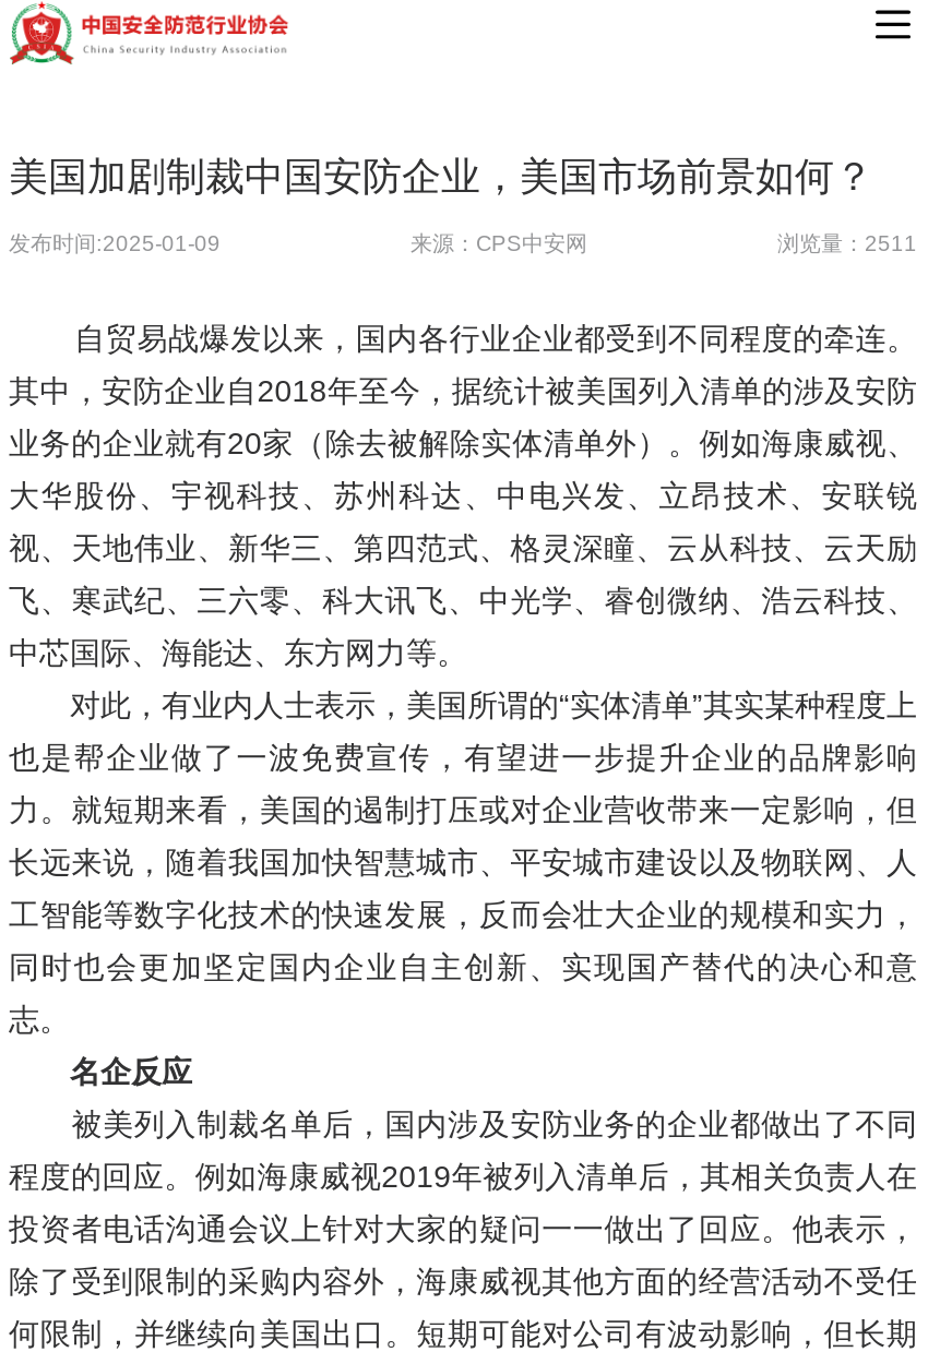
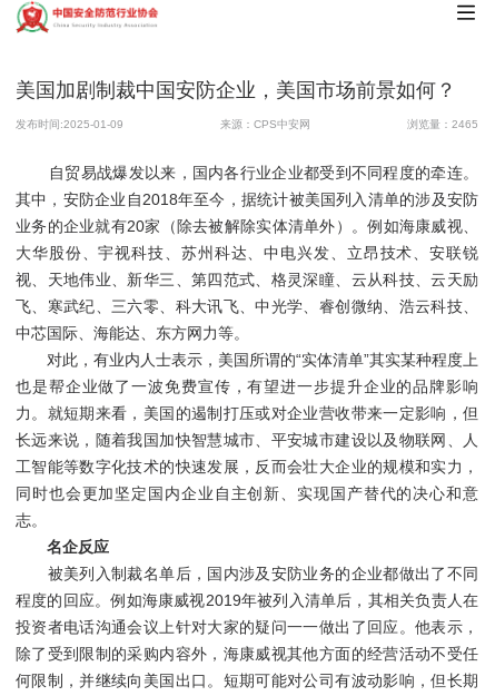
- 浏览量：2511
+ 浏览量：2465
